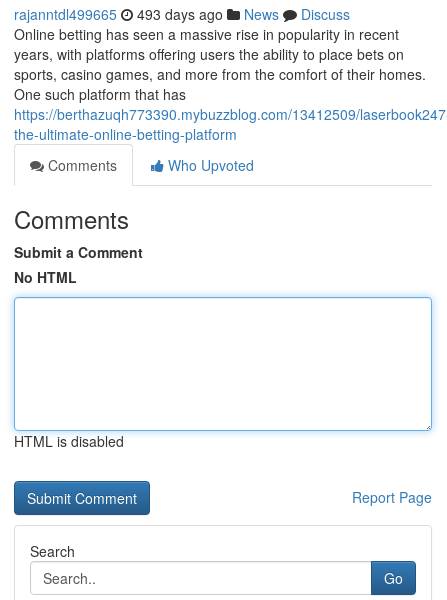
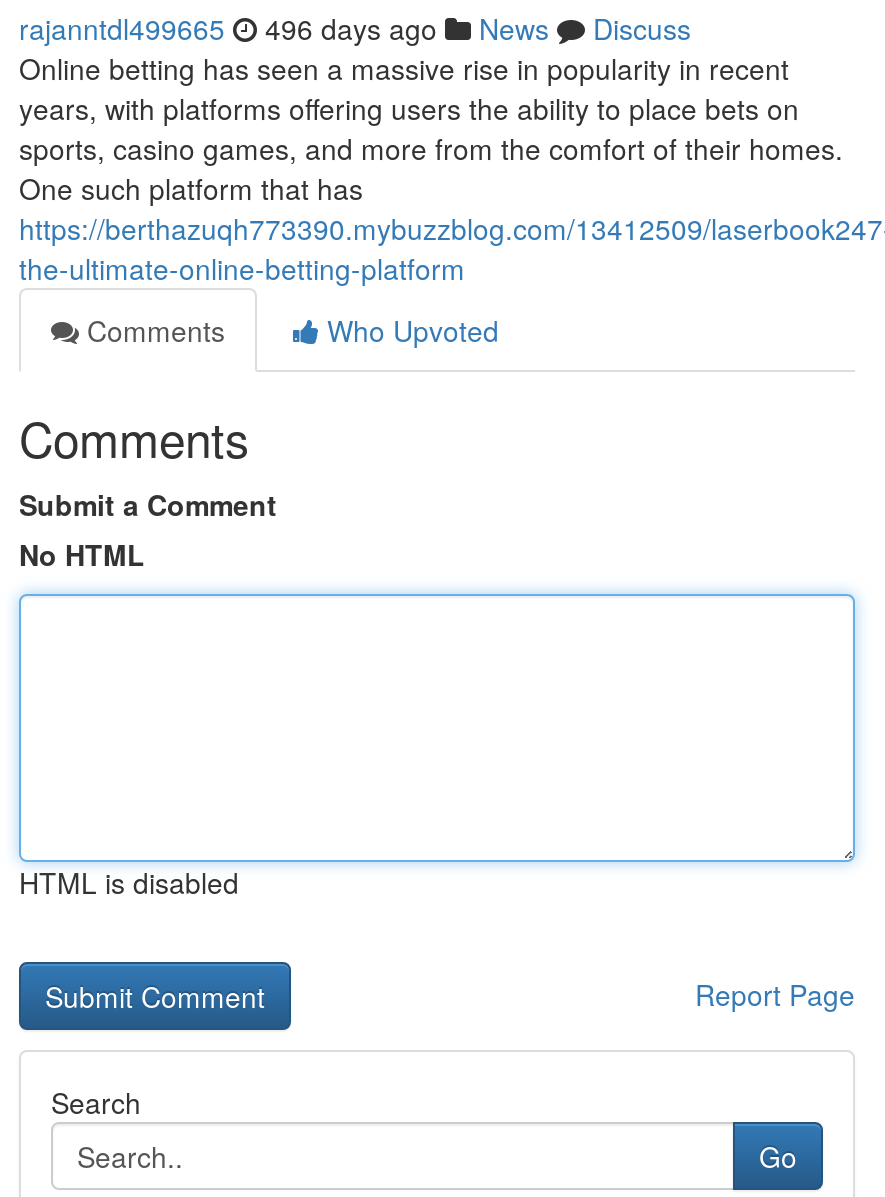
- rajanntdl499665 493 days ago News Discuss
+ rajanntdl499665 496 days ago News Discuss
